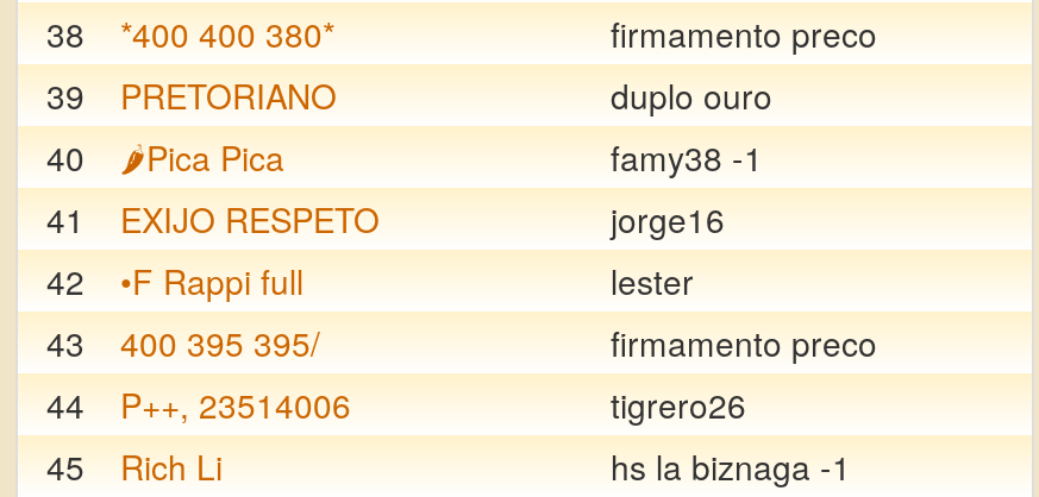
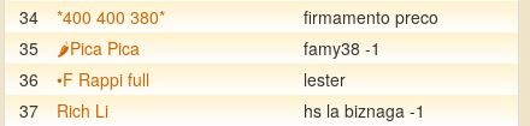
- 38 *400 400 380*
+ 34 *400 400 380*

- 39
- PRETORIANO
- duplo ouro
- 40
+ 35

- 41
- EXIJO RESPETO
- jorge16
- 42
+ 36

- 43
- 400 395 395/
- firmamento preco
- 44
- P++, 23514006
- tigrero26
- 45
+ 37
